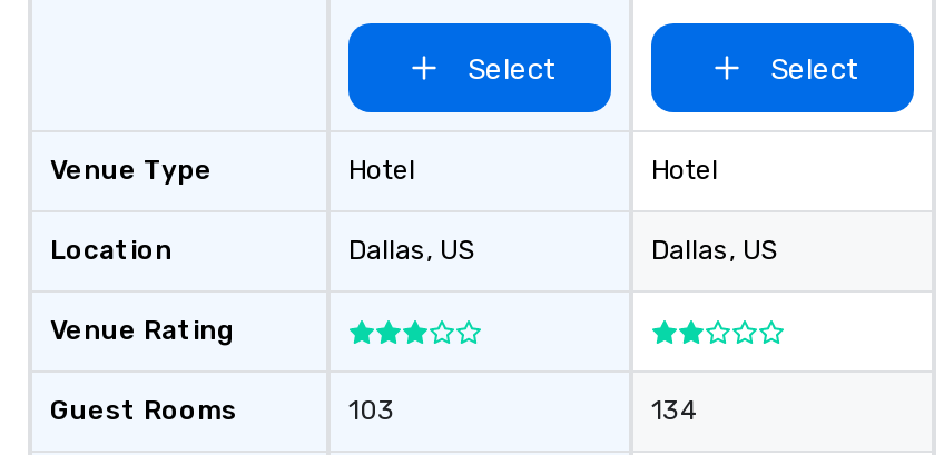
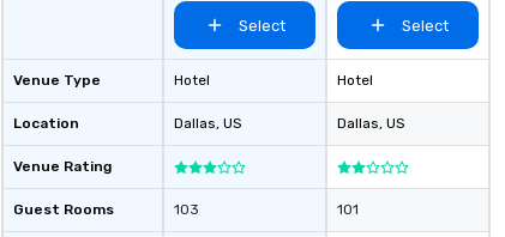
- 134
+ 101
